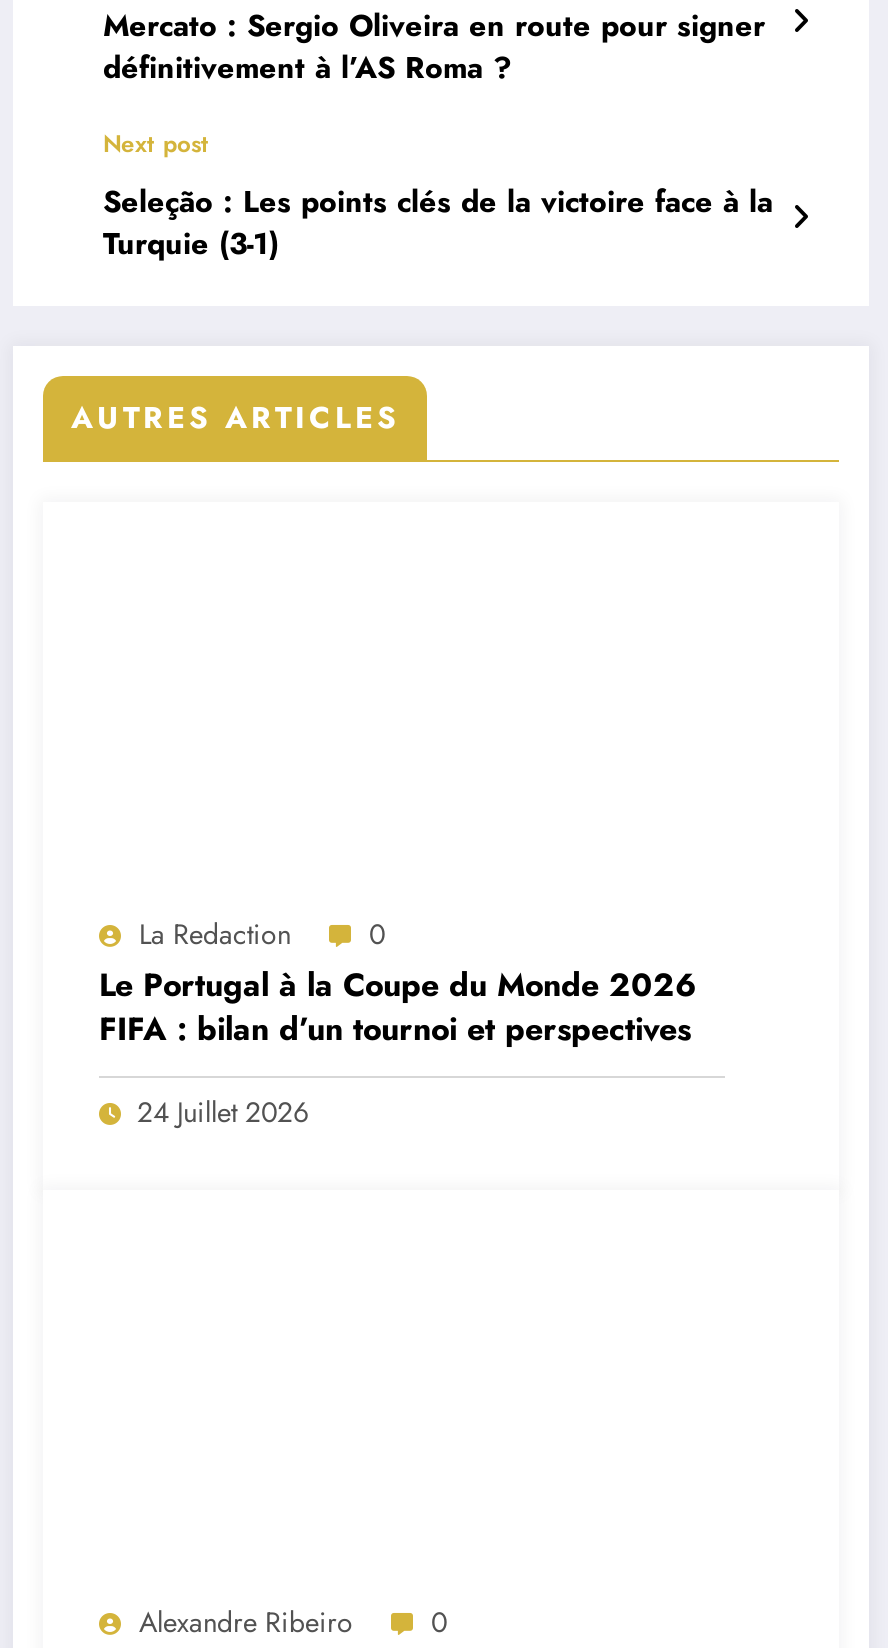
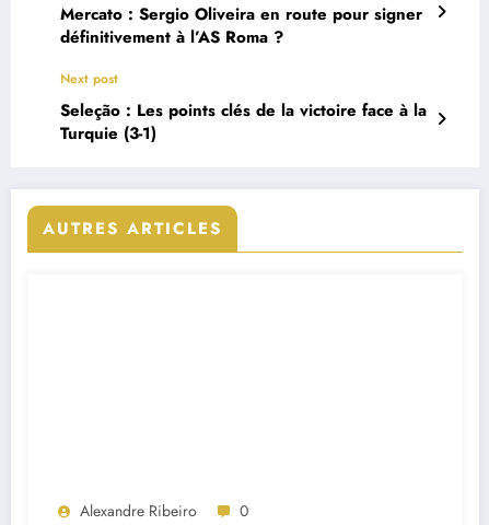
- La Redaction
- 0
- Le Portugal à la Coupe du Monde 2026
- FIFA : bilan d’un tournoi et perspectives
- 24 Juillet 2026
